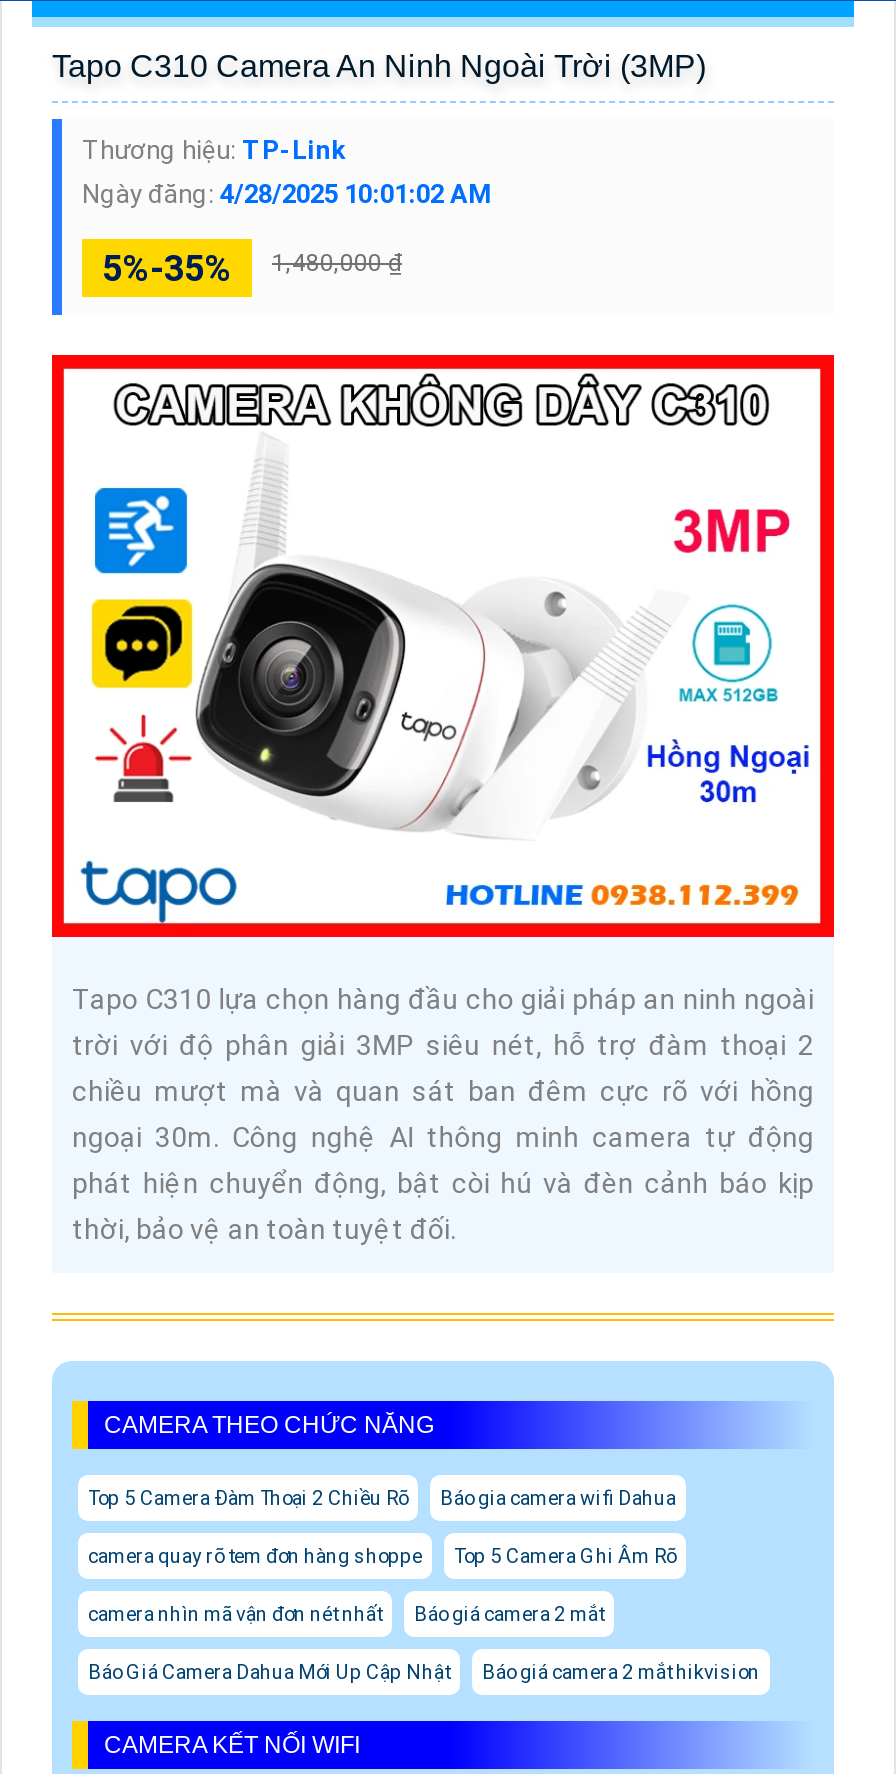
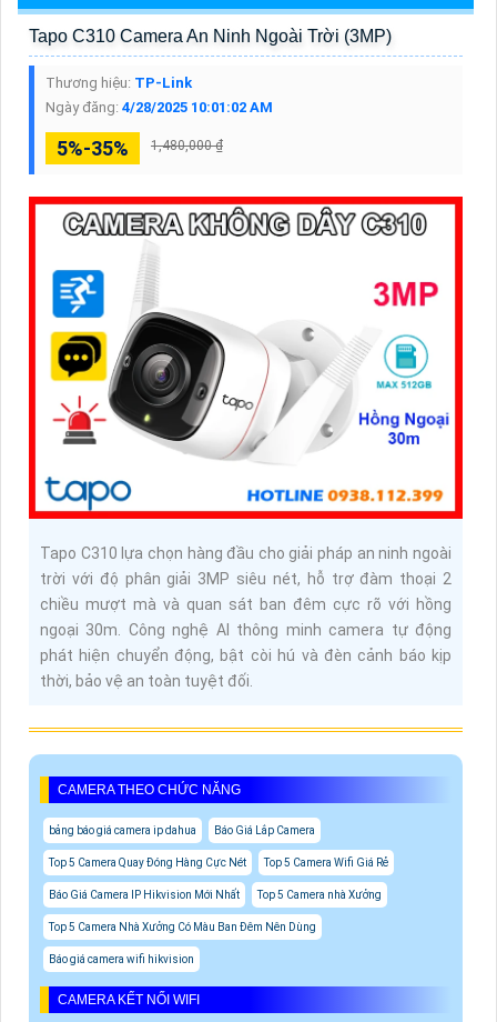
- Top 5 Camera Đàm Thoại 2 Chiều Rõ
- Báo gia camera wifi Dahua
- camera quay rõ tem đơn hàng shoppe
- Top 5 Camera Ghi Âm Rõ
- camera nhìn mã vận đơn nét nhất
- Báo giá camera 2 mắt
- Báo Giá Camera Dahua Mới Up Cập Nhật
- Báo giá camera 2 mắt hikvision
+ bảng báo giá camera ip dahua
+ Báo Giá Lắp Camera
+ Top 5 Camera Quay Đóng Hàng Cực Nét
+ Top 5 Camera Wifi Giá Rẻ
+ Báo Giá Camera IP Hikvision Mới Nhất
+ Top 5 Camera nhà Xưởng
+ Top 5 Camera Nhà Xưởng Có Màu Ban Đêm Nên Dùng
+ Báo giá camera wifi hikvision
